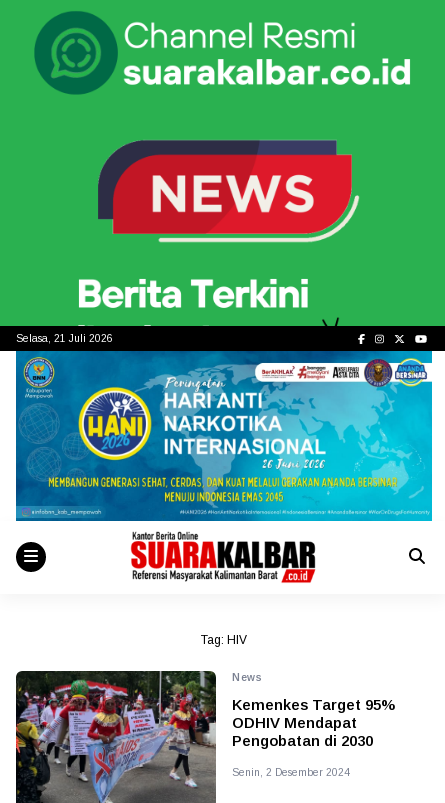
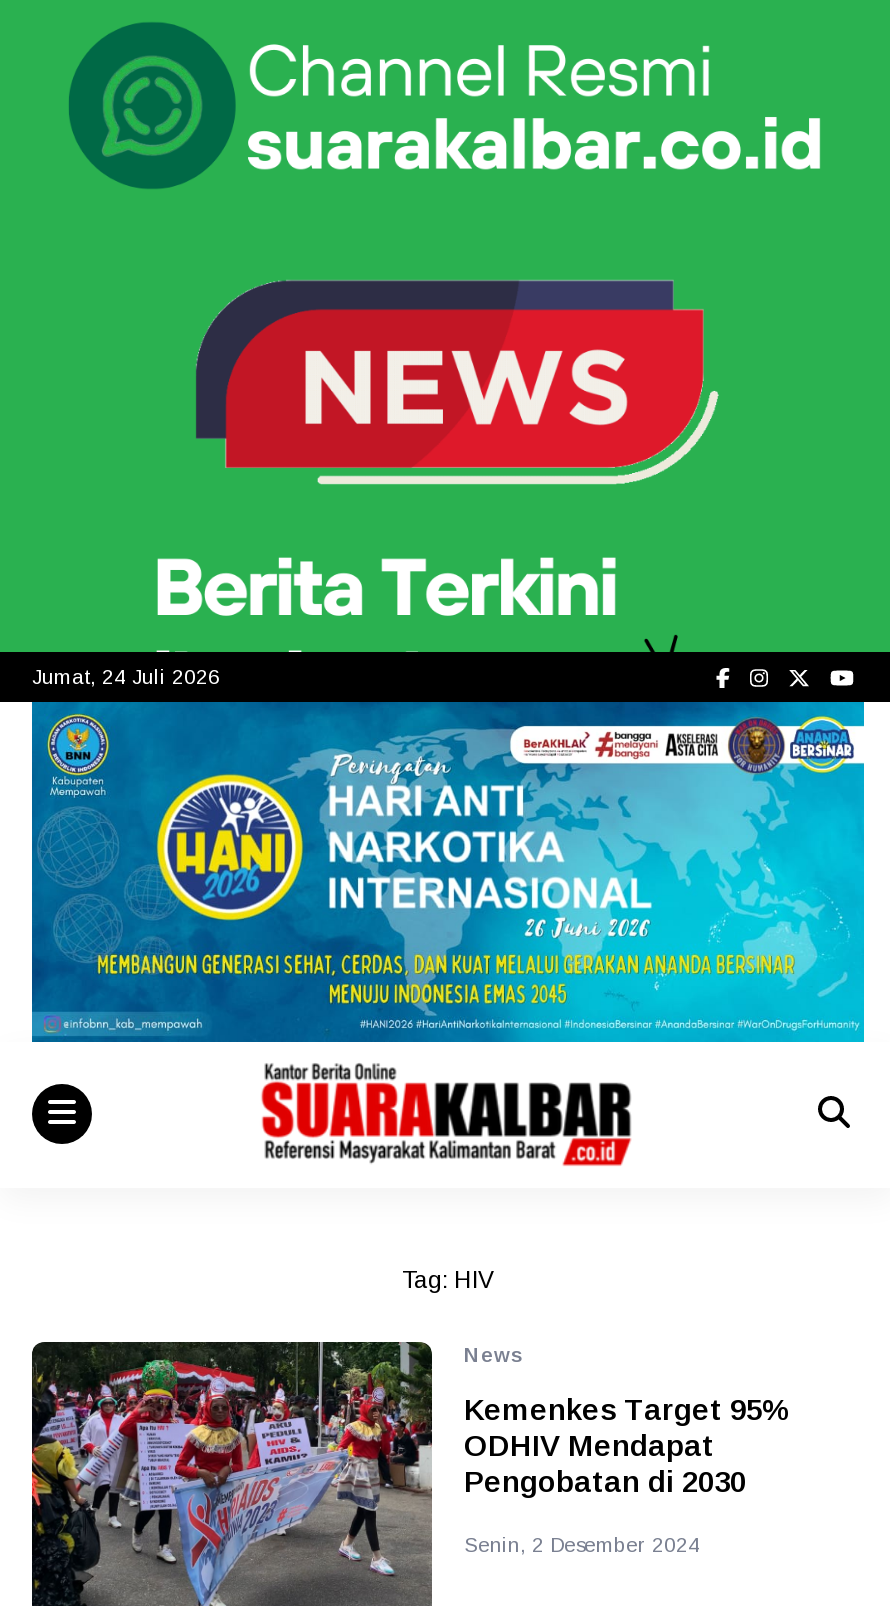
- Selasa, 21 Juli 2026
+ Jumat, 24 Juli 2026
